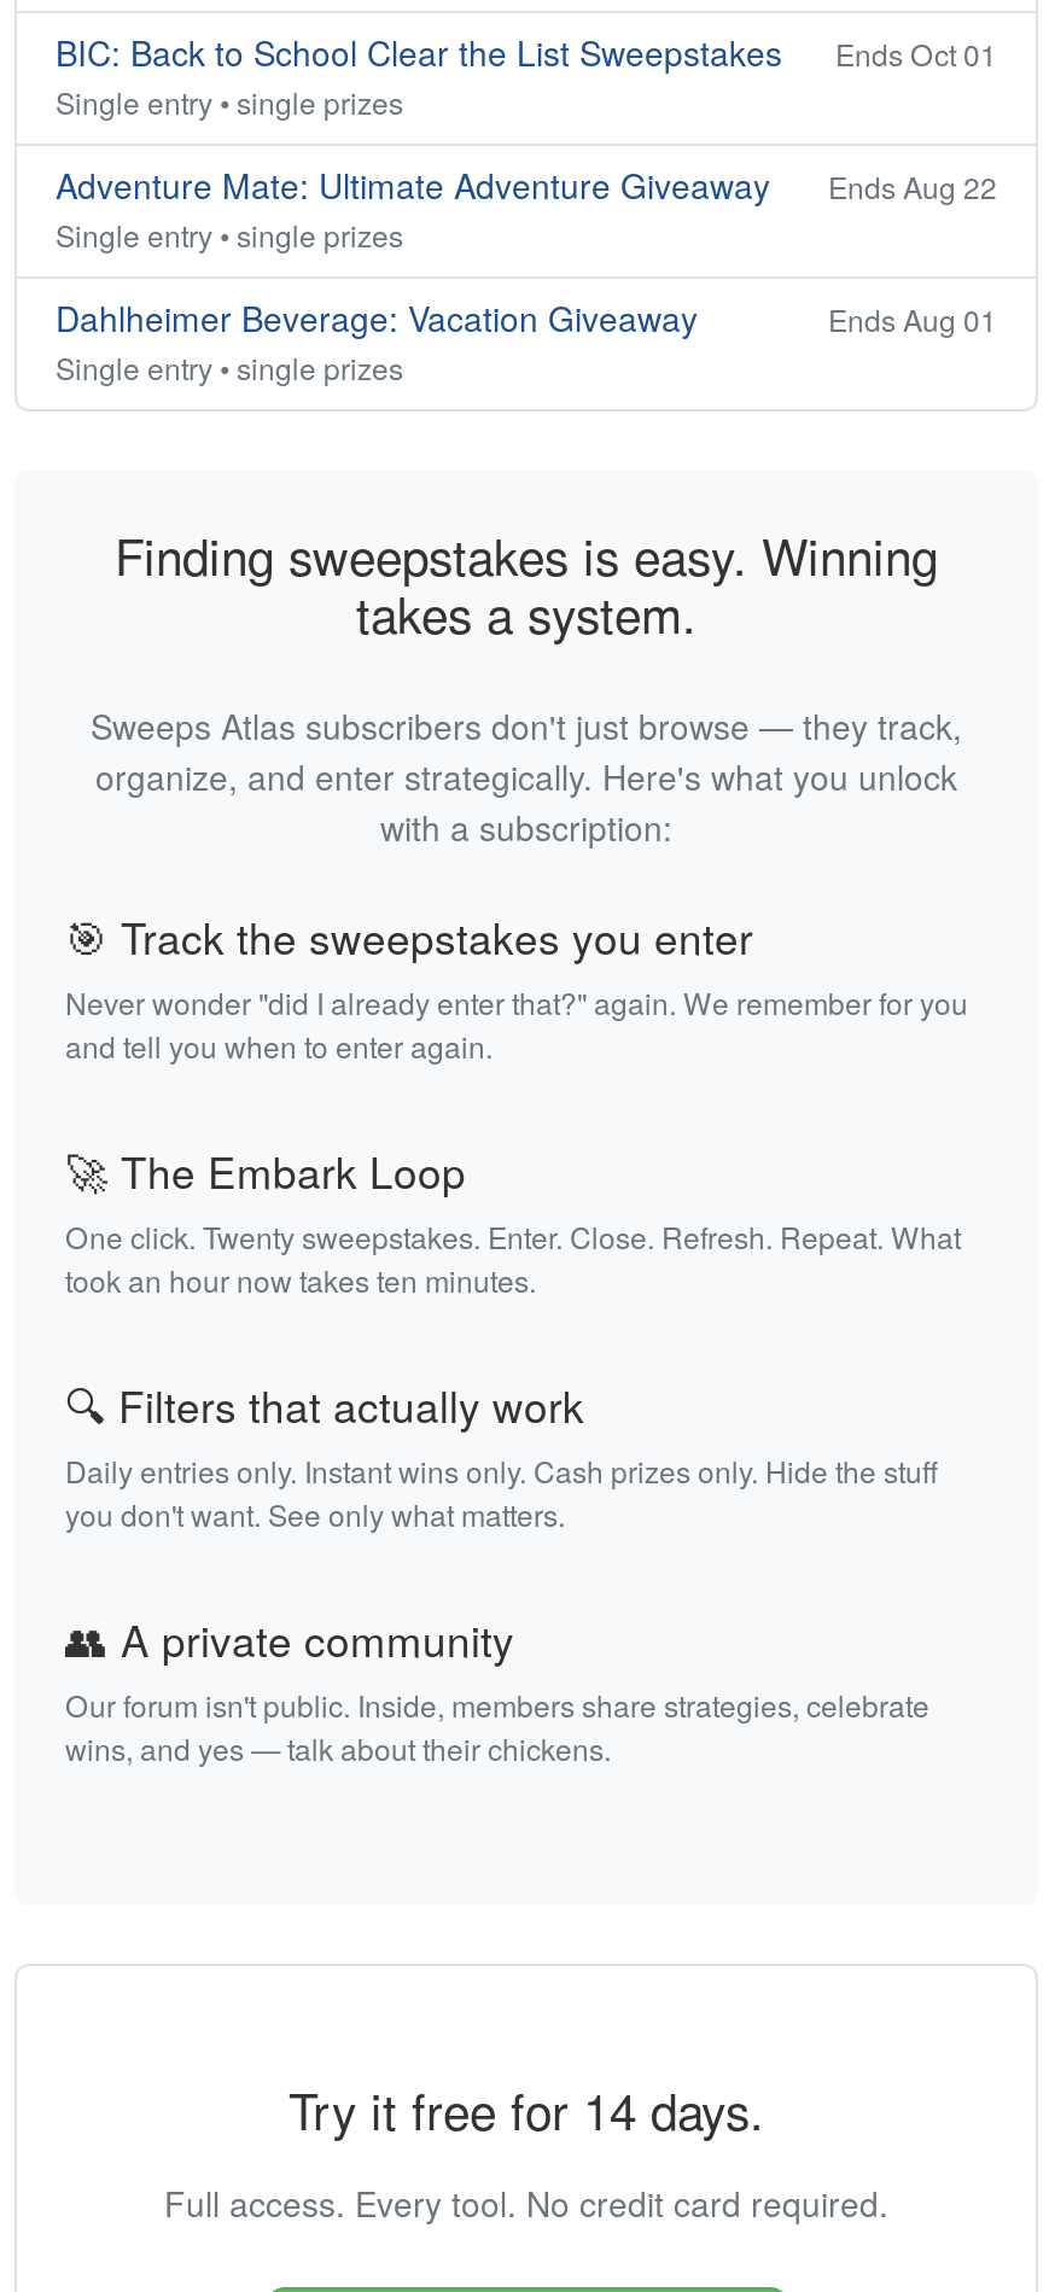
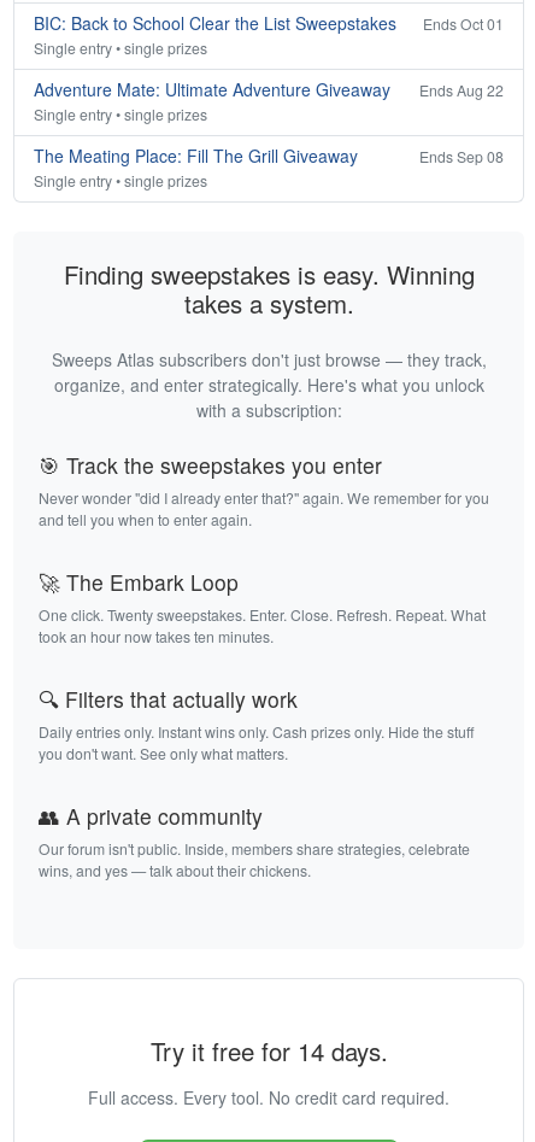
- Dahlheimer Beverage: Vacation Giveaway
- Ends Aug 01
+ The Meating Place: Fill The Grill Giveaway
+ Ends Sep 08
